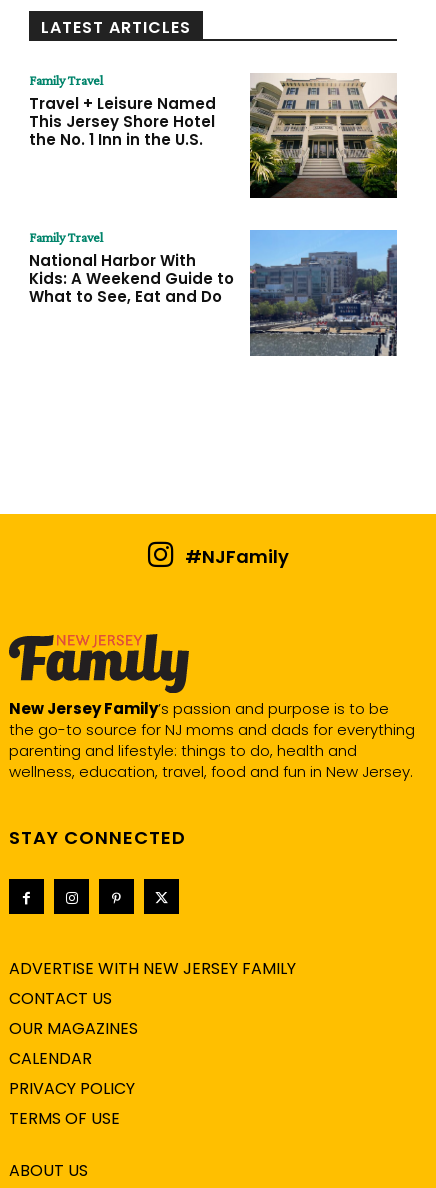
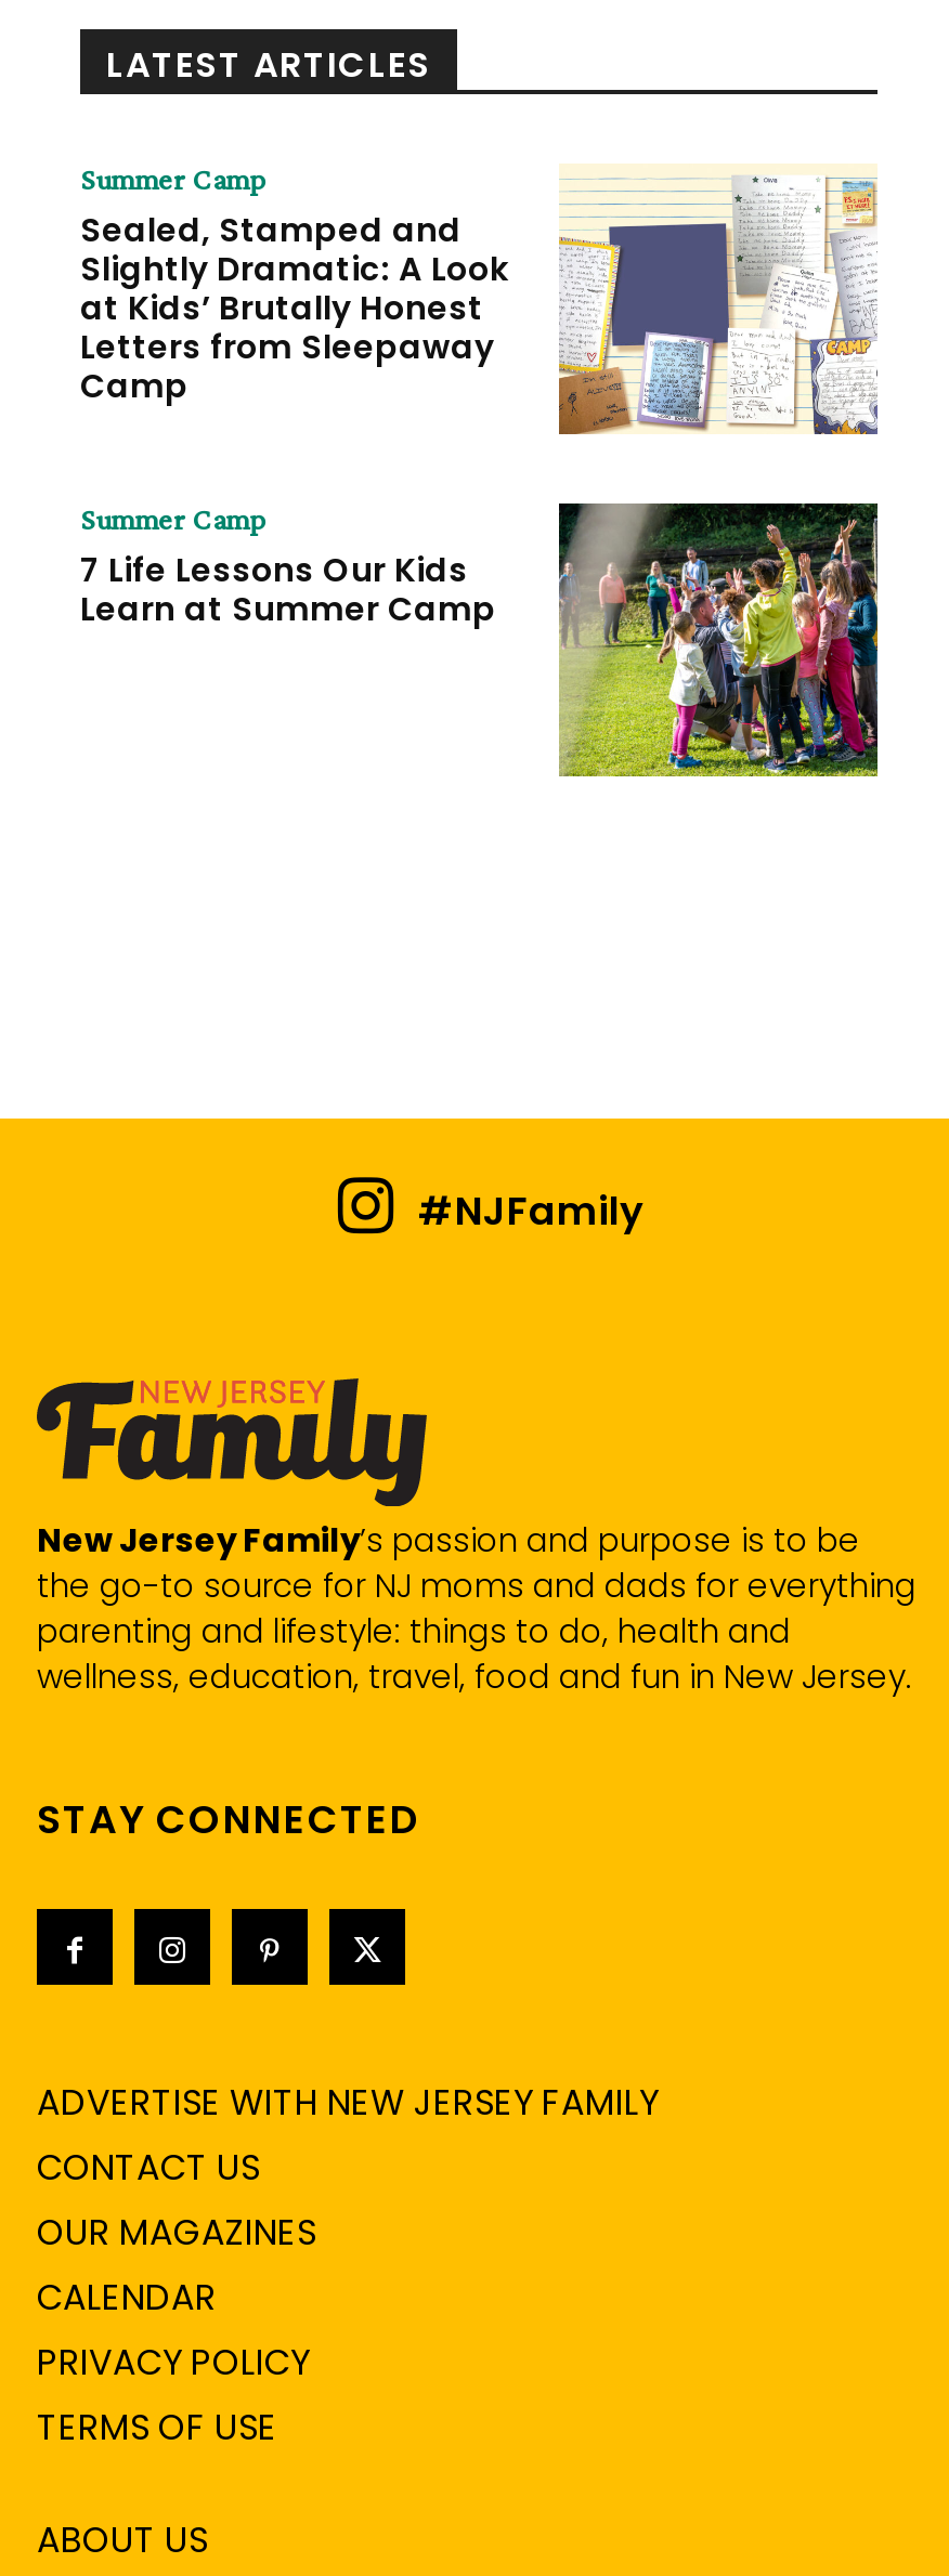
- [image]
- Family Travel
- Travel + Leisure Named
- This Jersey Shore Hotel
- the No. 1 Inn in the U.S.
+ [image]
+ Summer Camp
+ Sealed, Stamped and
+ Slightly Dramatic: A Look
+ at Kids’ Brutally Honest
+ Letters from Sleepaway
+ Camp

- [image]
- Family Travel
- National Harbor With
- Kids: A Weekend Guide to
- What to See, Eat and Do
+ [image]
+ Summer Camp
+ 7 Life Lessons Our Kids
+ Learn at Summer Camp
